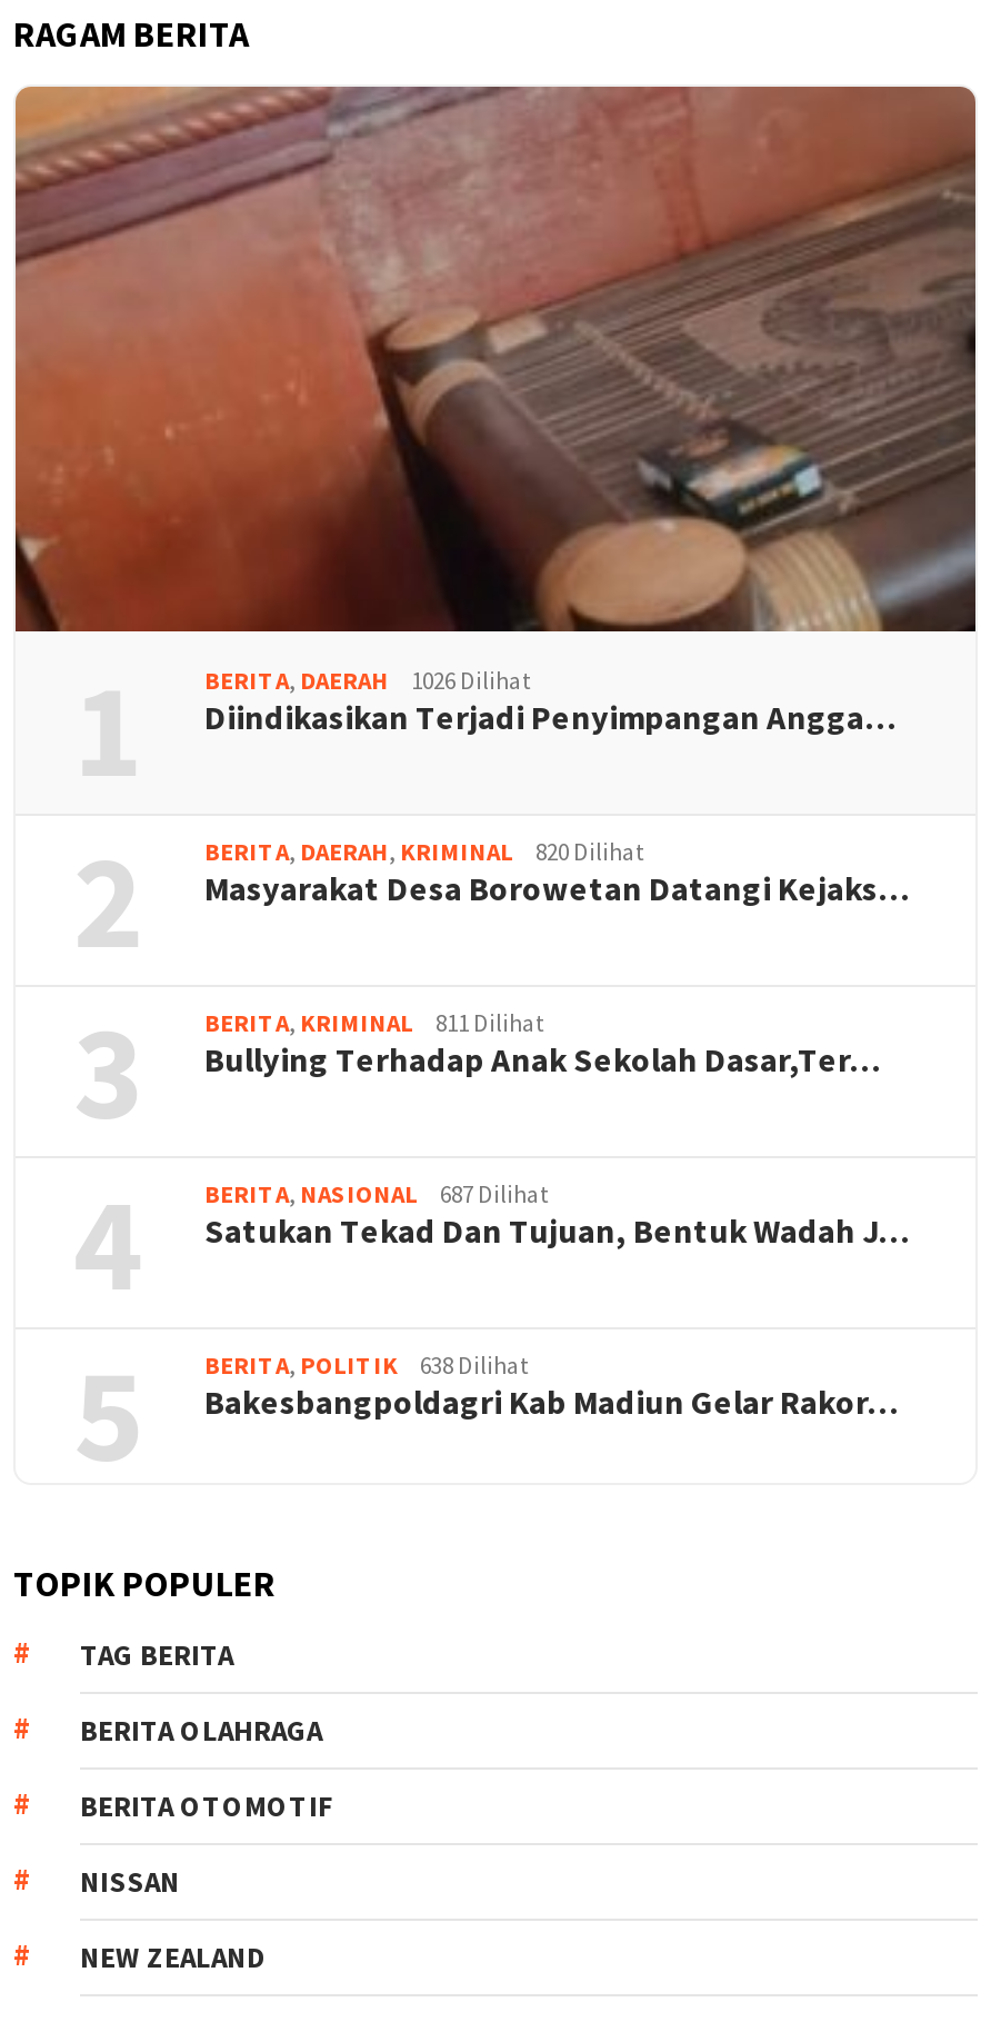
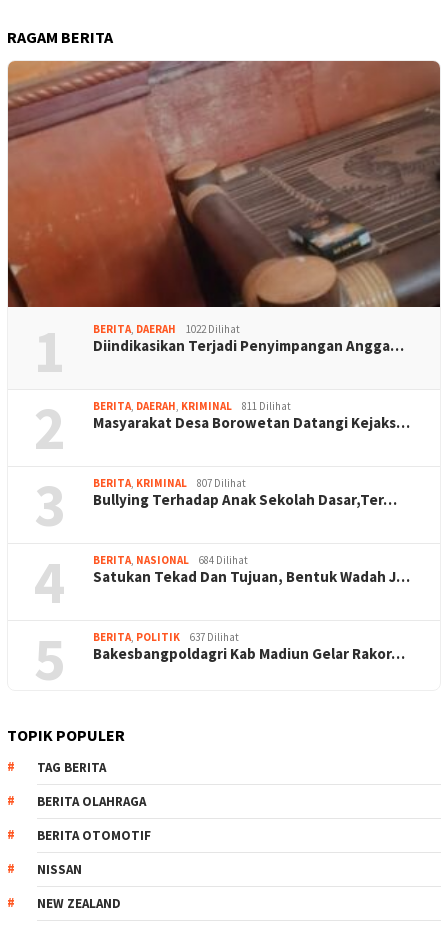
- BERITA, DAERAH 1026 Dilihat
+ BERITA, DAERAH 1022 Dilihat

- BERITA, DAERAH, KRIMINAL 820 Dilihat
+ BERITA, DAERAH, KRIMINAL 811 Dilihat

- BERITA, KRIMINAL 811 Dilihat
+ BERITA, KRIMINAL 807 Dilihat

- BERITA, NASIONAL 687 Dilihat
+ BERITA, NASIONAL 684 Dilihat

- BERITA, POLITIK 638 Dilihat
+ BERITA, POLITIK 637 Dilihat
